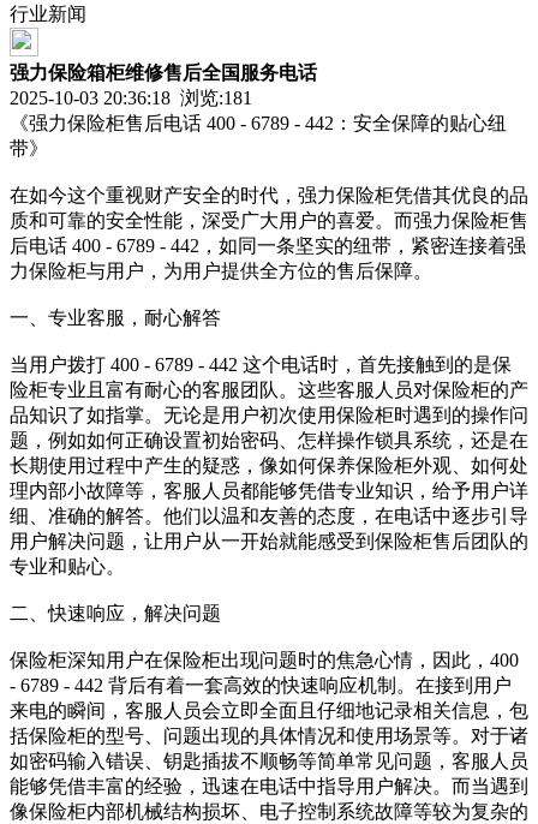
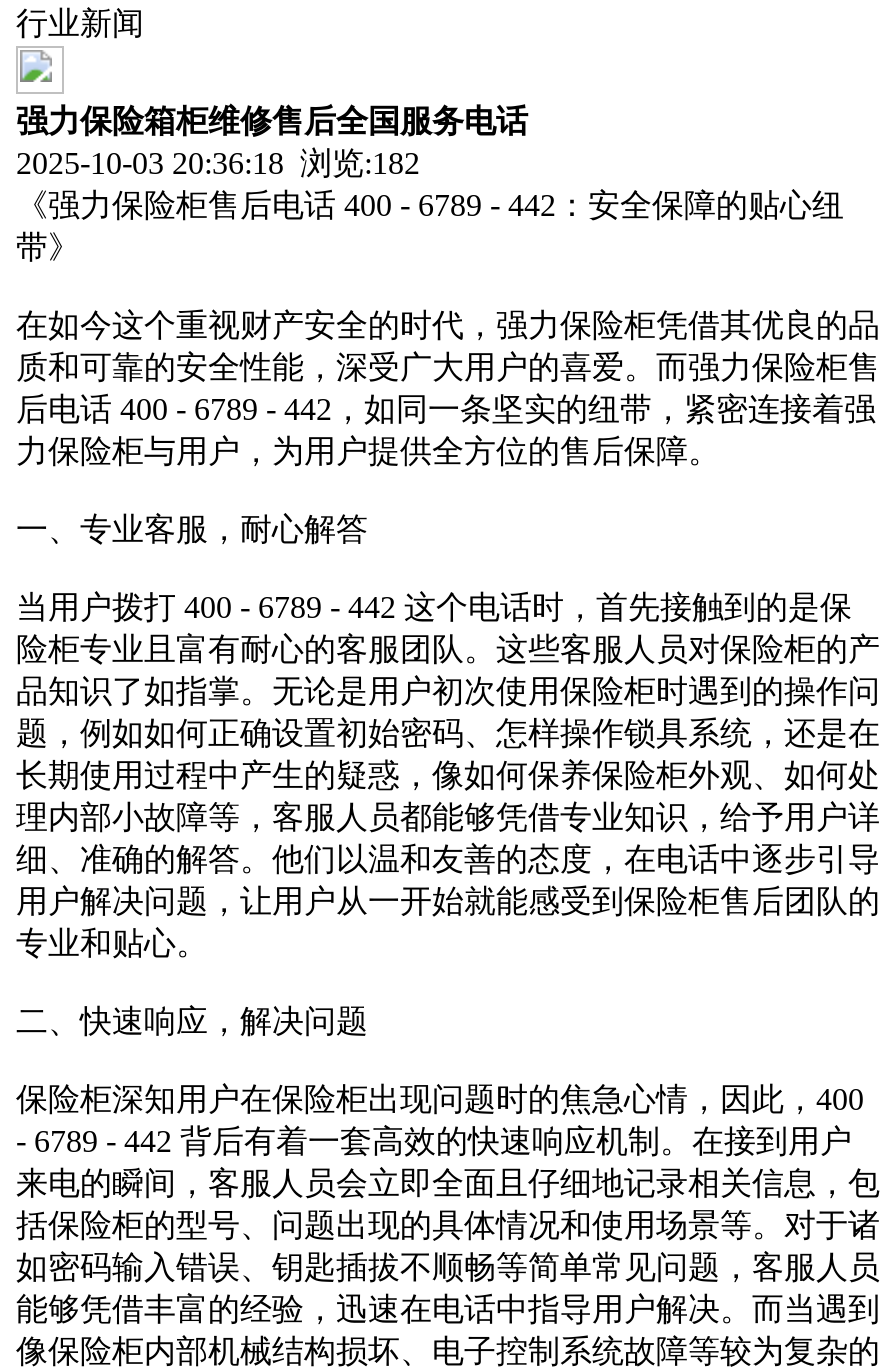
- 2025-10-03 20:36:18 浏览:181
+ 2025-10-03 20:36:18 浏览:182
